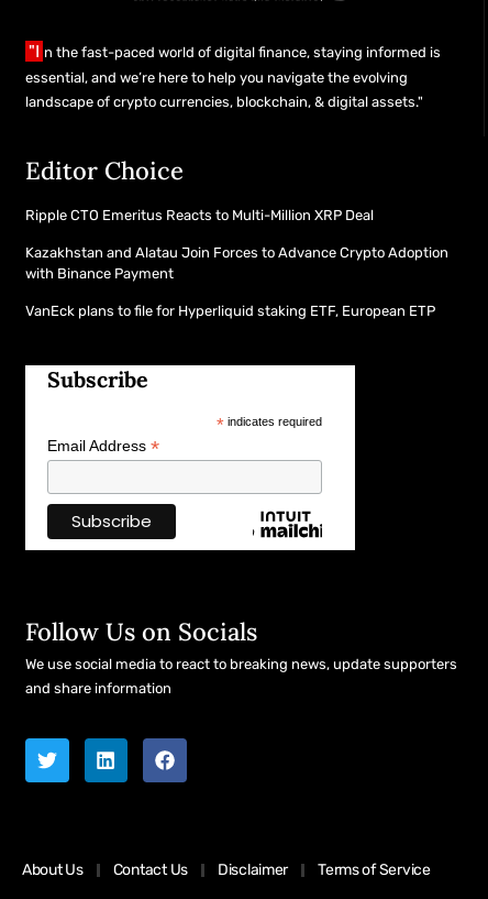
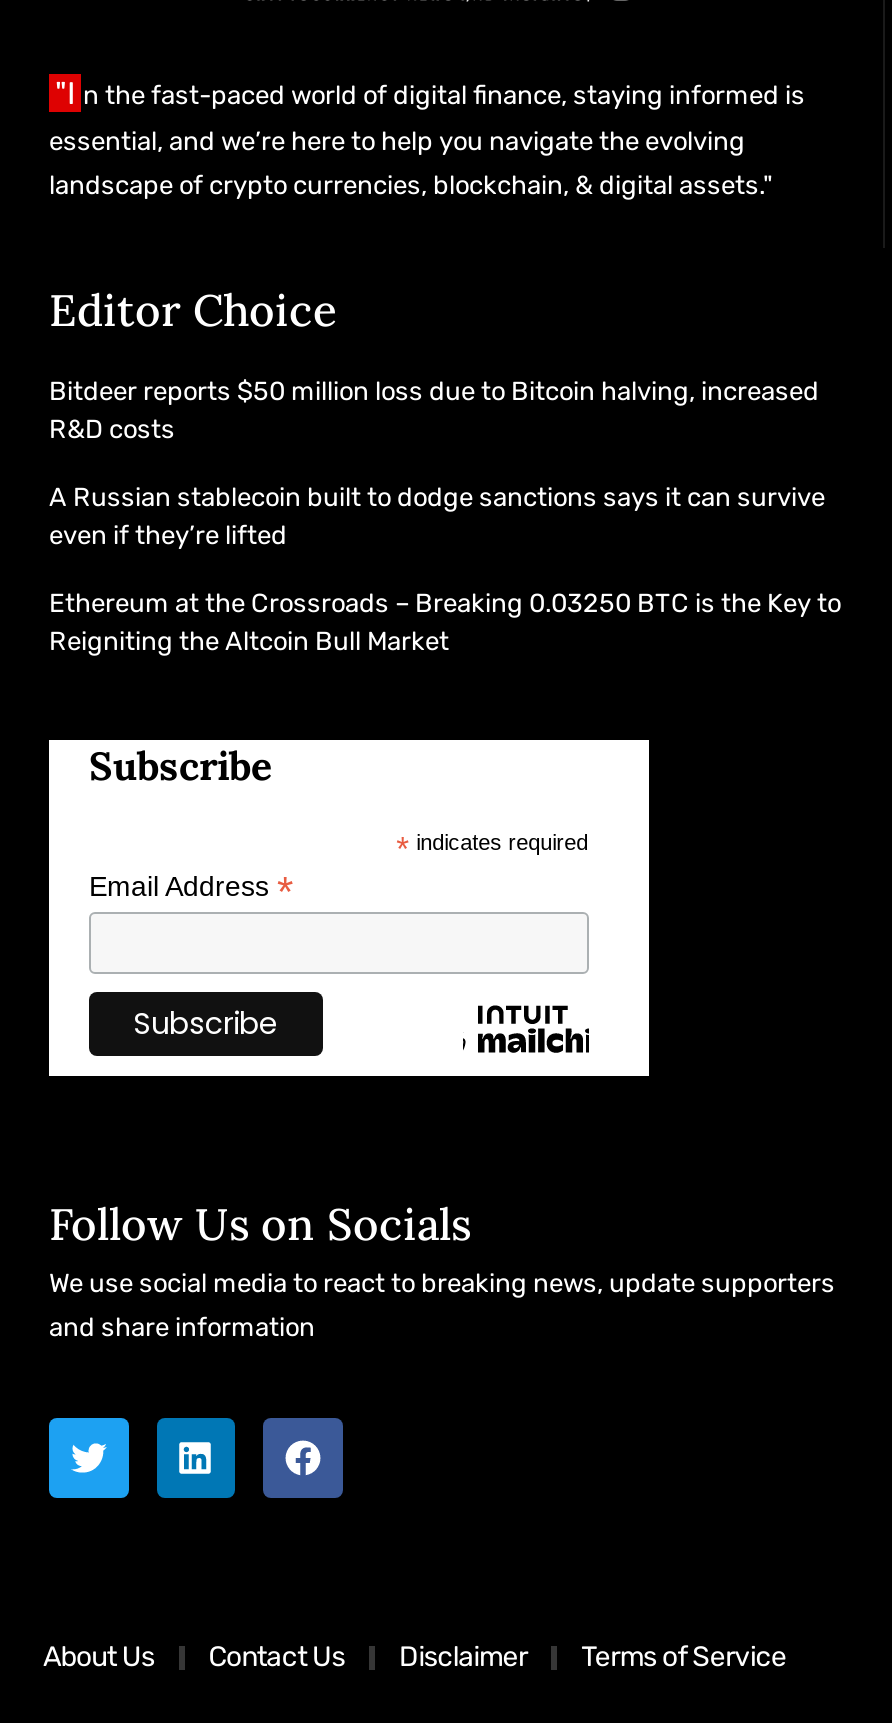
- Ripple CTO Emeritus Reacts to Multi-Million XRP Deal
+ Bitdeer reports $50 million loss due to Bitcoin halving, increased
+ R&D costs

- Kazakhstan and Alatau Join Forces to Advance Crypto Adoption
- with Binance Payment
+ A Russian stablecoin built to dodge sanctions says it can survive
+ even if they’re lifted

- VanEck plans to file for Hyperliquid staking ETF, European ETP
+ Ethereum at the Crossroads – Breaking 0.03250 BTC is the Key to
+ Reigniting the Altcoin Bull Market
